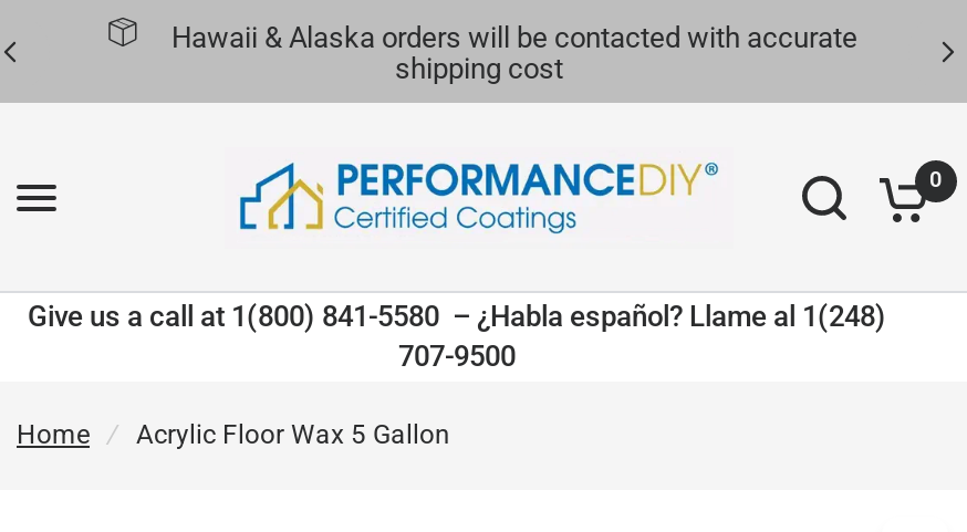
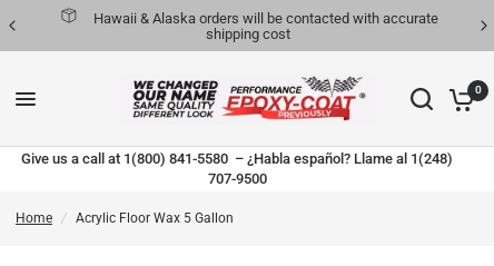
- [image]
+ [image]
